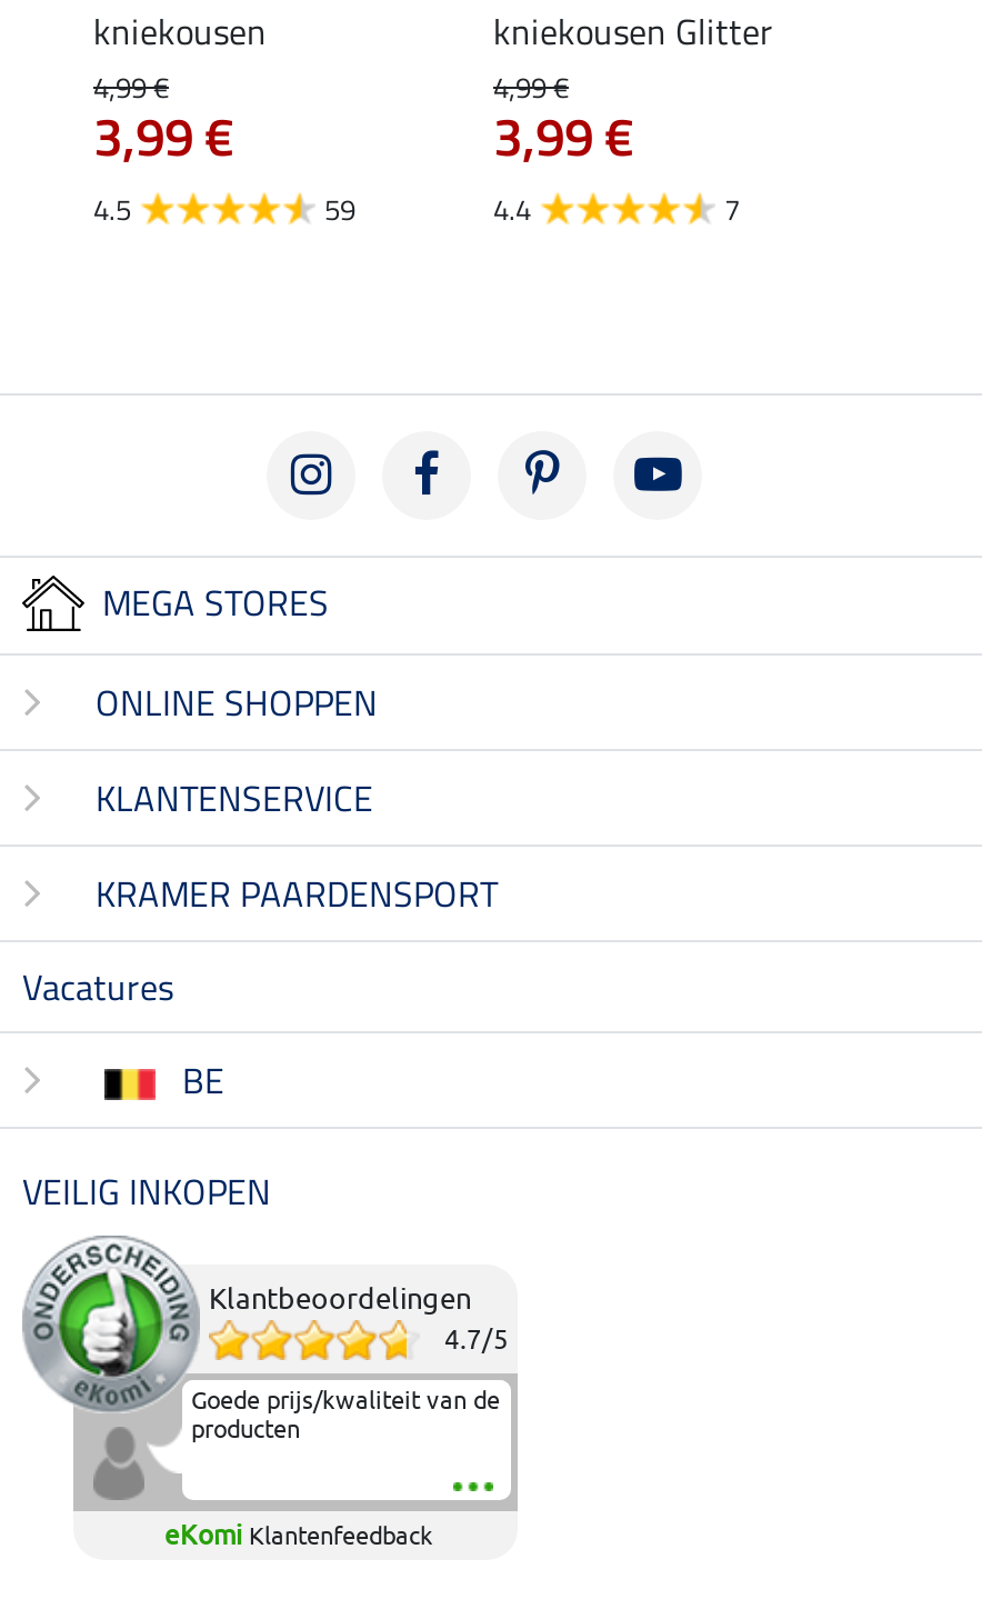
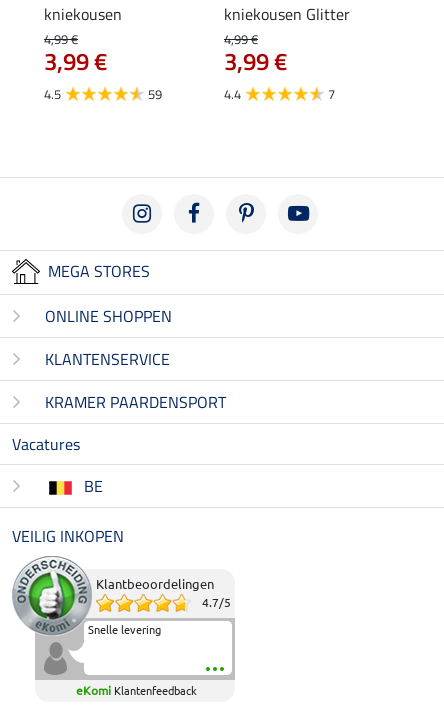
- Goede prijs/kwaliteit van de
- producten
+ Snelle levering
